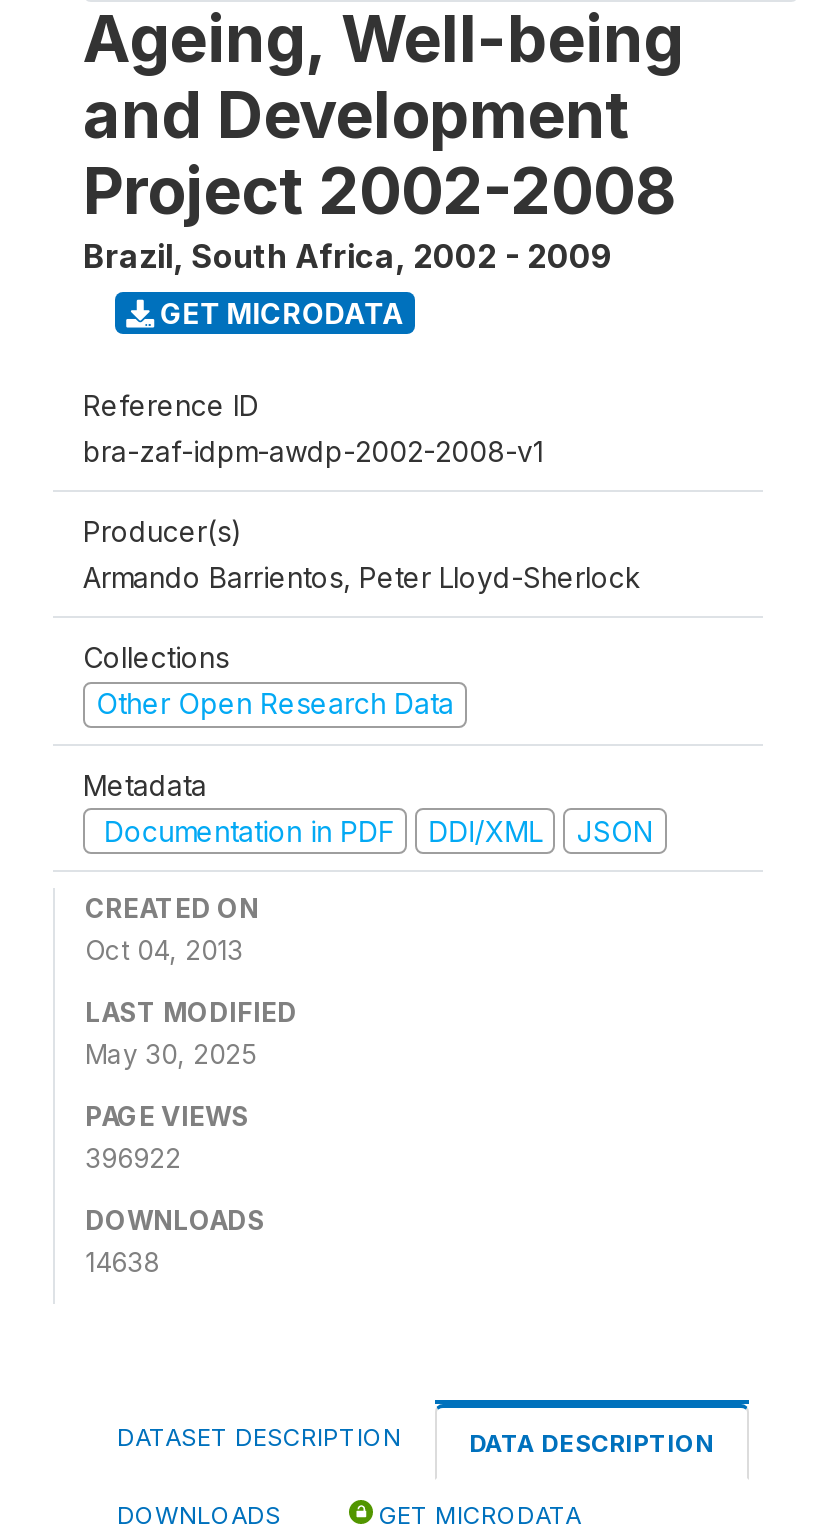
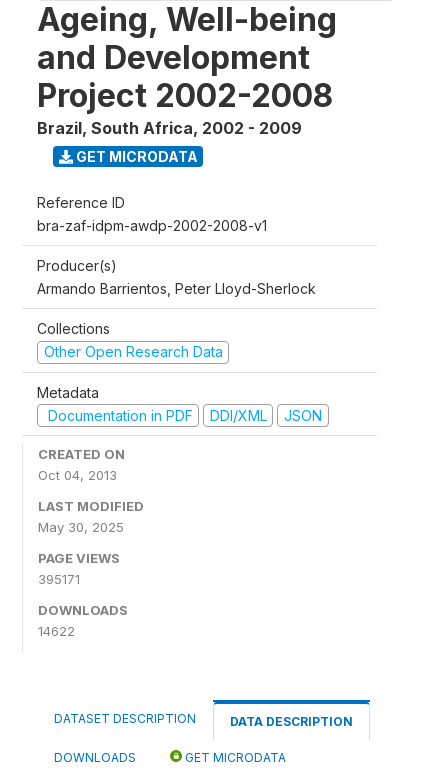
- 396922
+ 395171

- 14638
+ 14622
